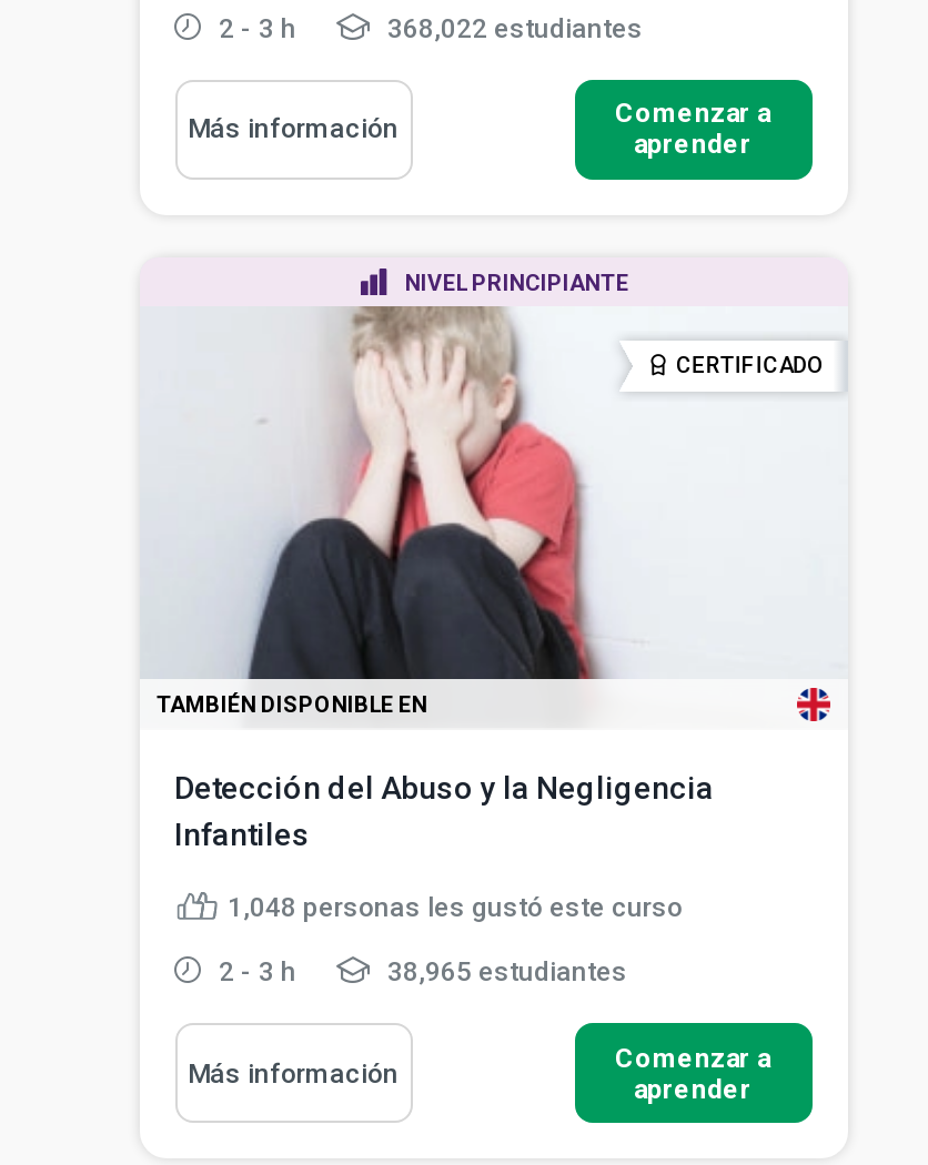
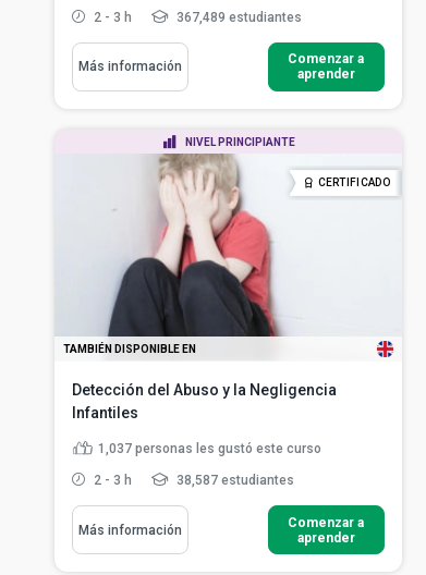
- 368,022 estudiantes
+ 367,489 estudiantes

- 1,048 personas les gustó este curso
+ 1,037 personas les gustó este curso

- 38,965 estudiantes
+ 38,587 estudiantes
